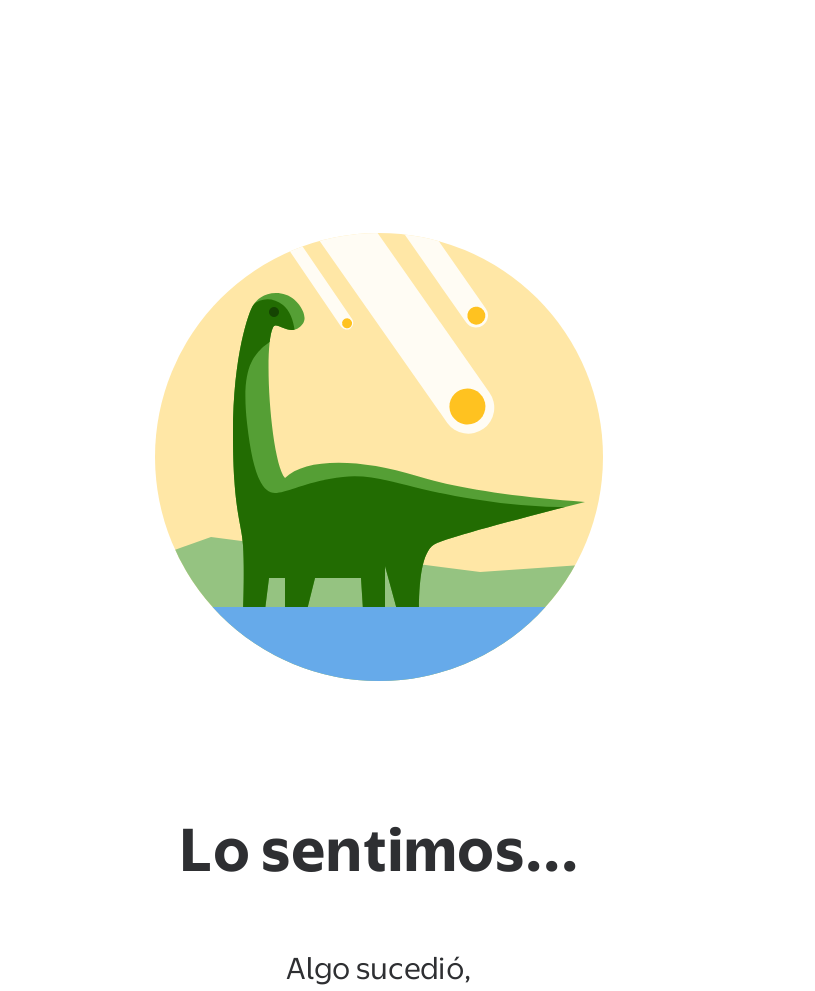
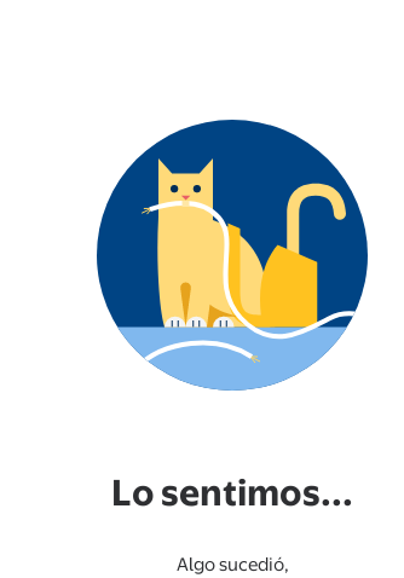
- [image]
+ [image]
